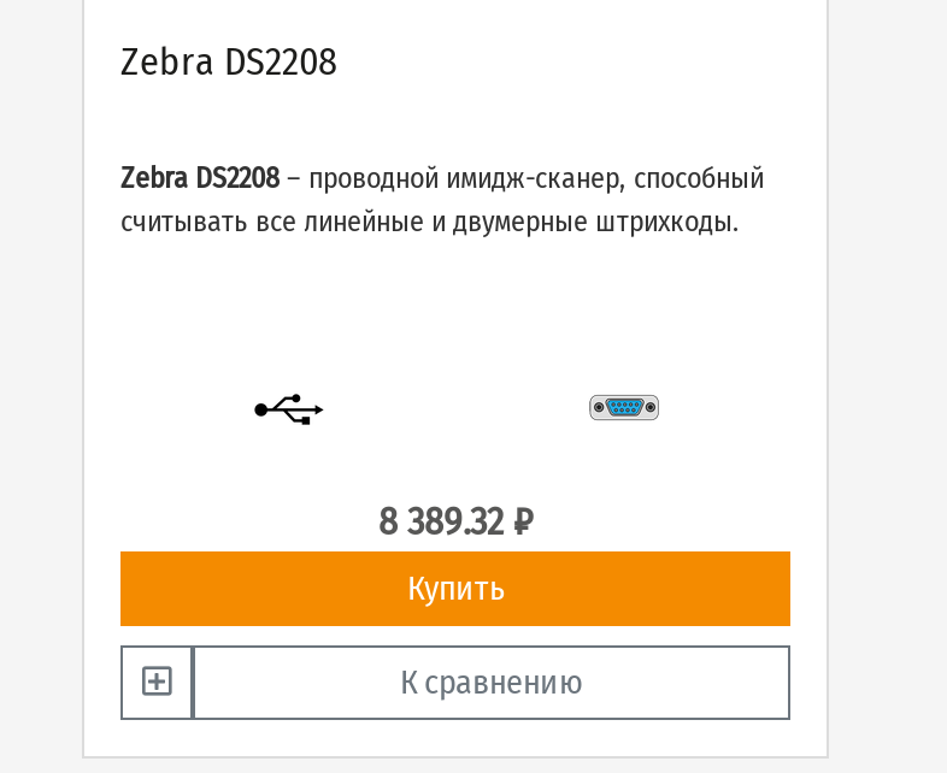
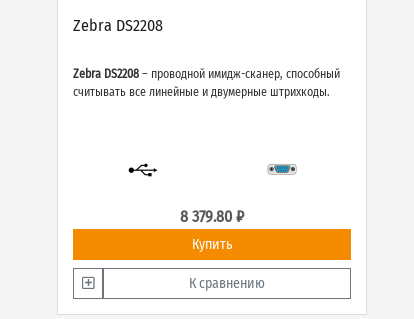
- 8 389.32 ₽
+ 8 379.80 ₽
